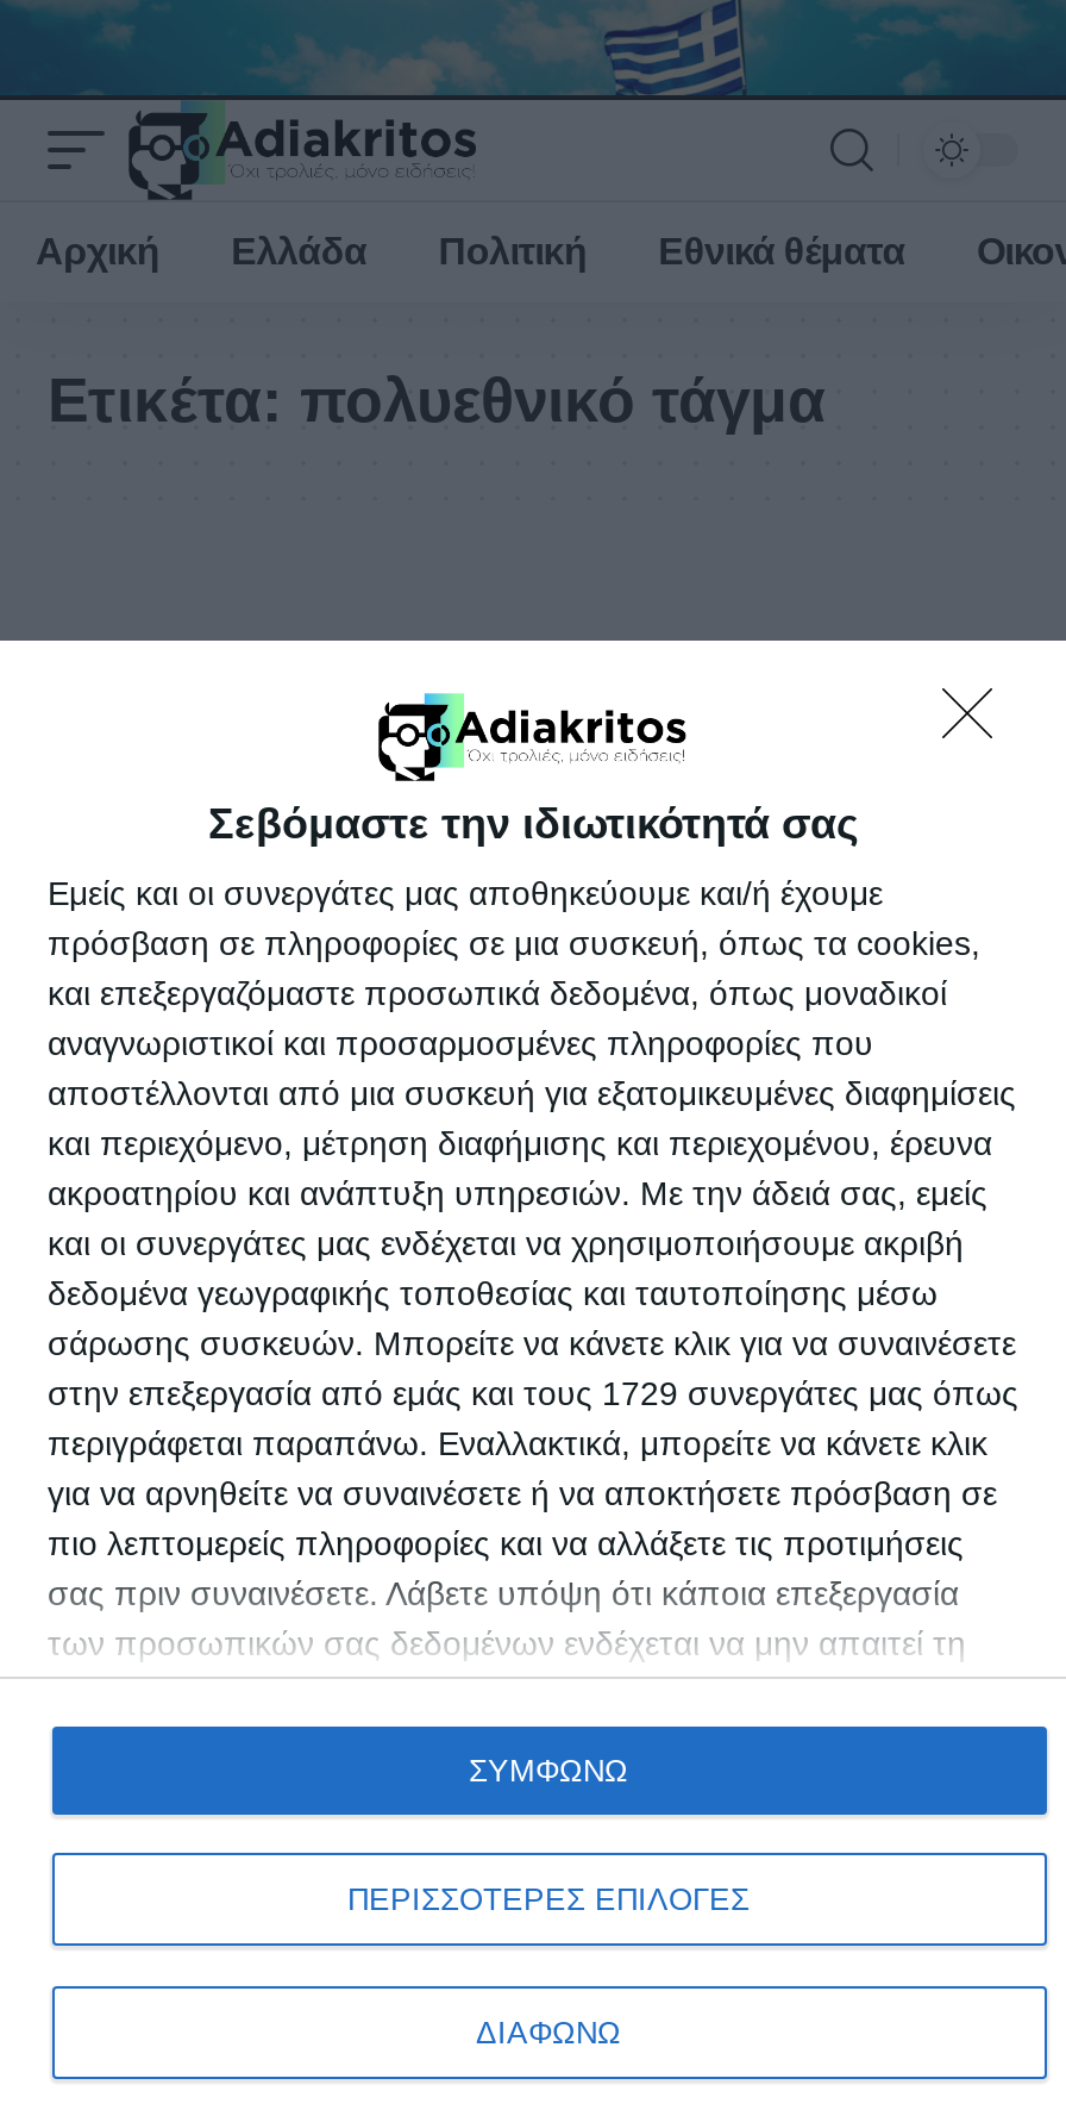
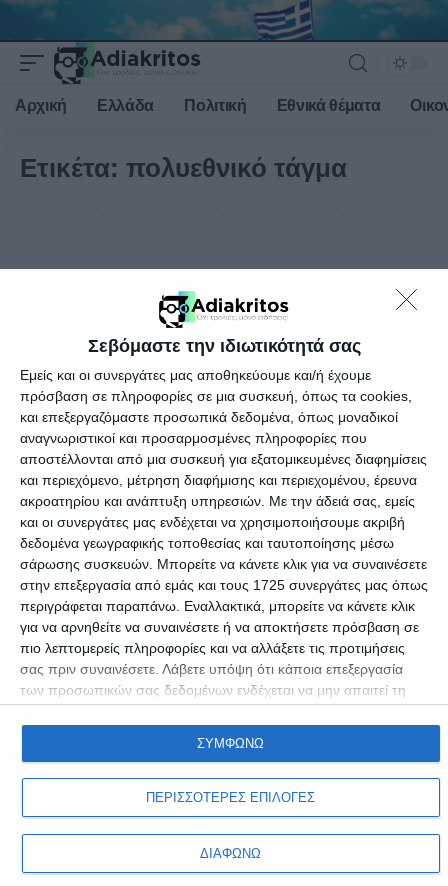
- στην επεξεργασία από εμάς και τους 1729 συνεργάτες μας όπως
+ στην επεξεργασία από εμάς και τους 1725 συνεργάτες μας όπως
